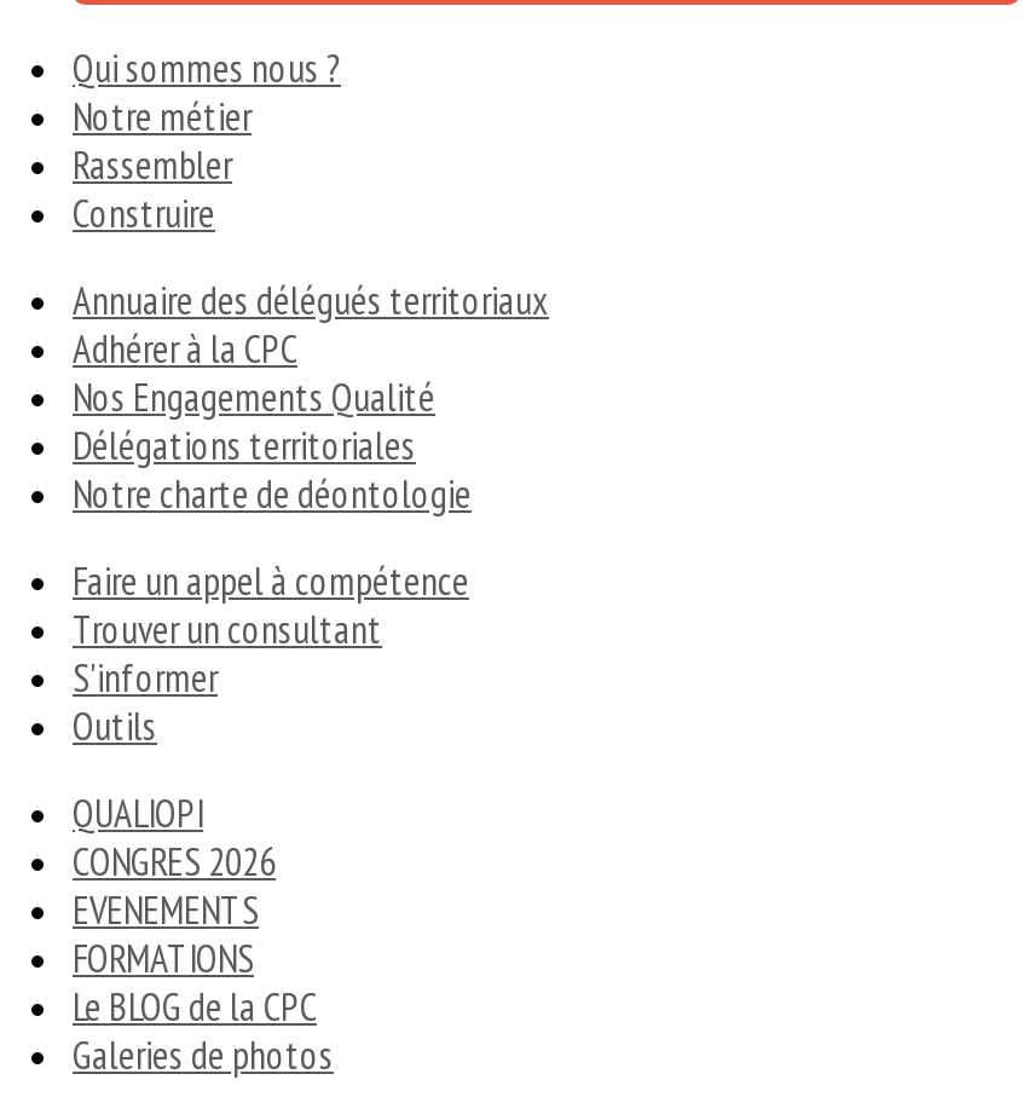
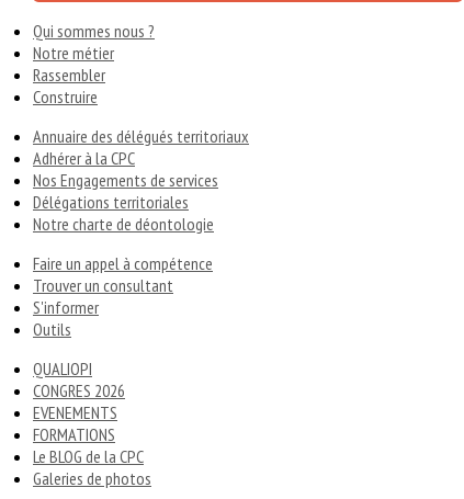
- Nos Engagements Qualité
+ Nos Engagements de services
